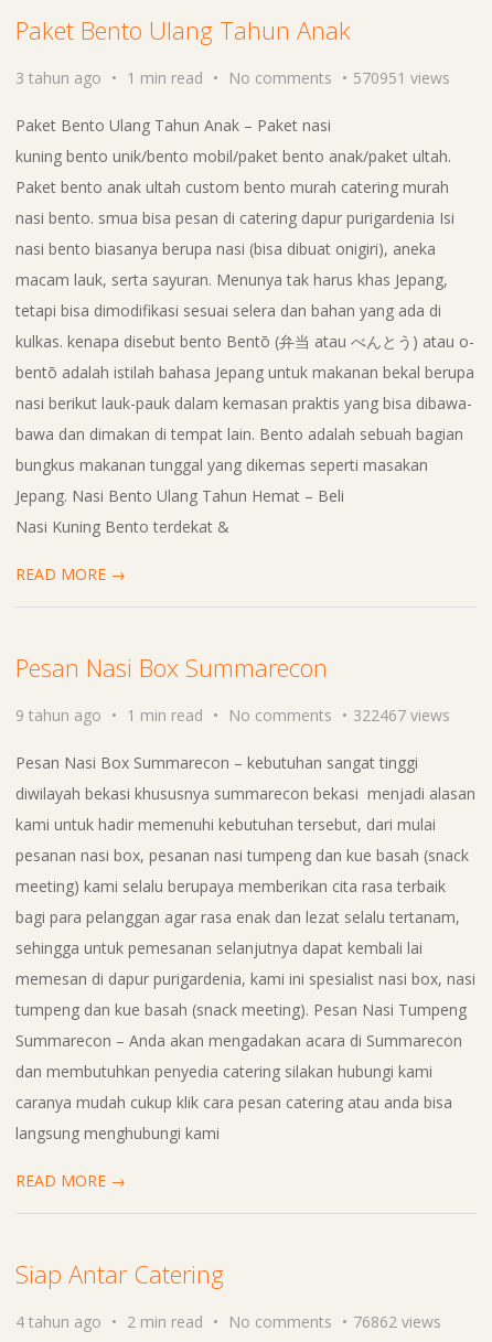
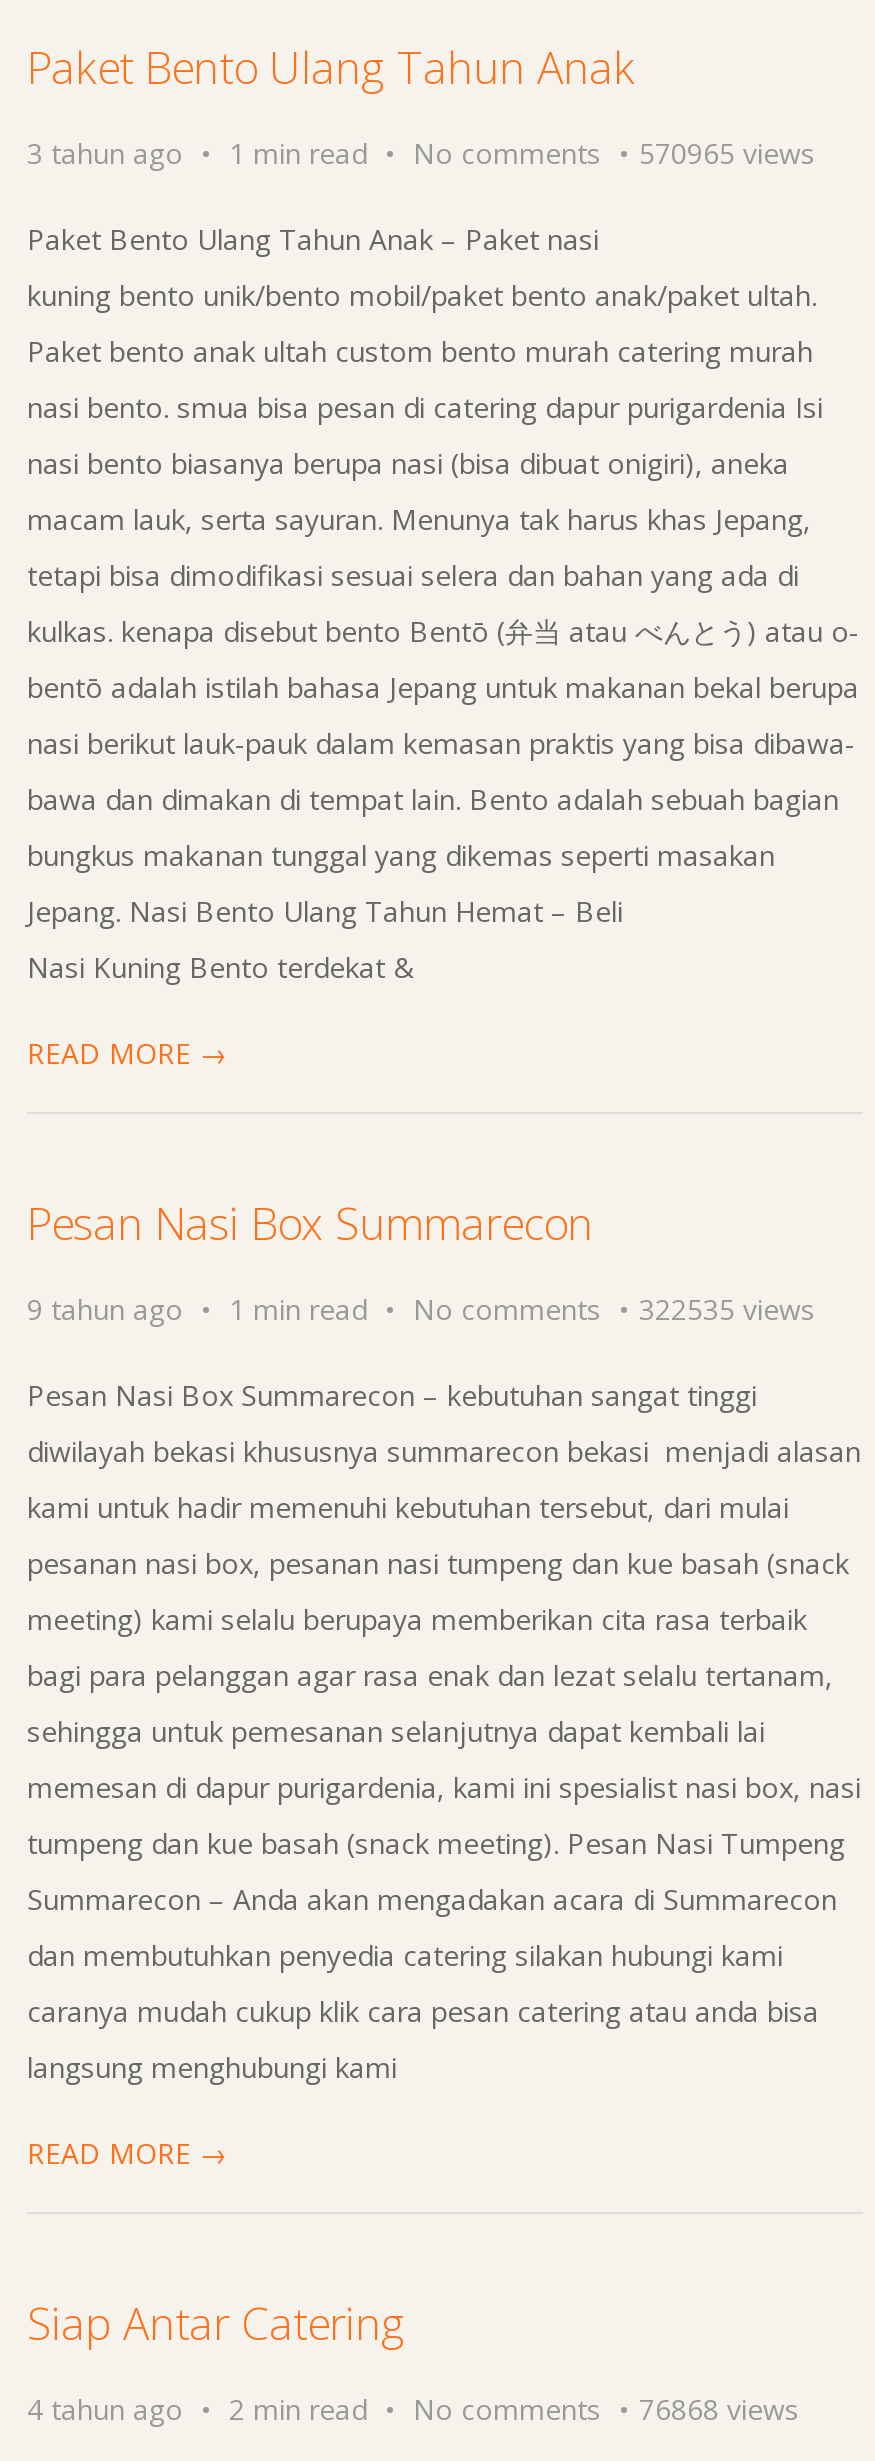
- 3 tahun ago 1 min read No comments 570951 views
+ 3 tahun ago 1 min read No comments 570965 views

- 9 tahun ago 1 min read No comments 322467 views
+ 9 tahun ago 1 min read No comments 322535 views

- 4 tahun ago 2 min read No comments 76862 views
+ 4 tahun ago 2 min read No comments 76868 views
